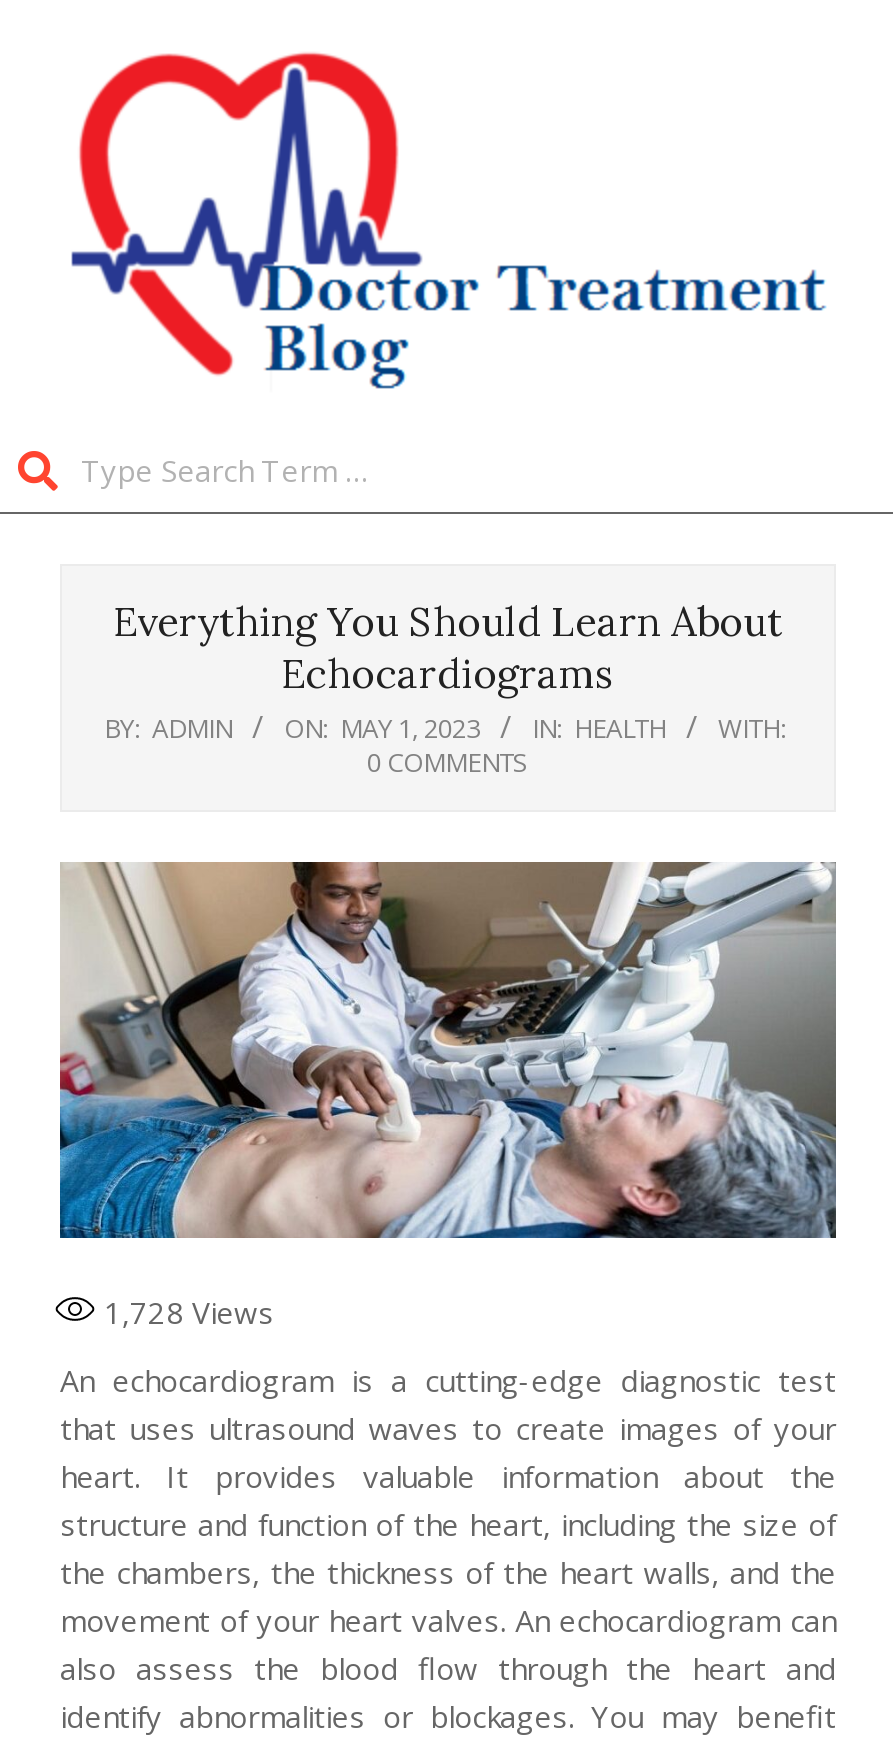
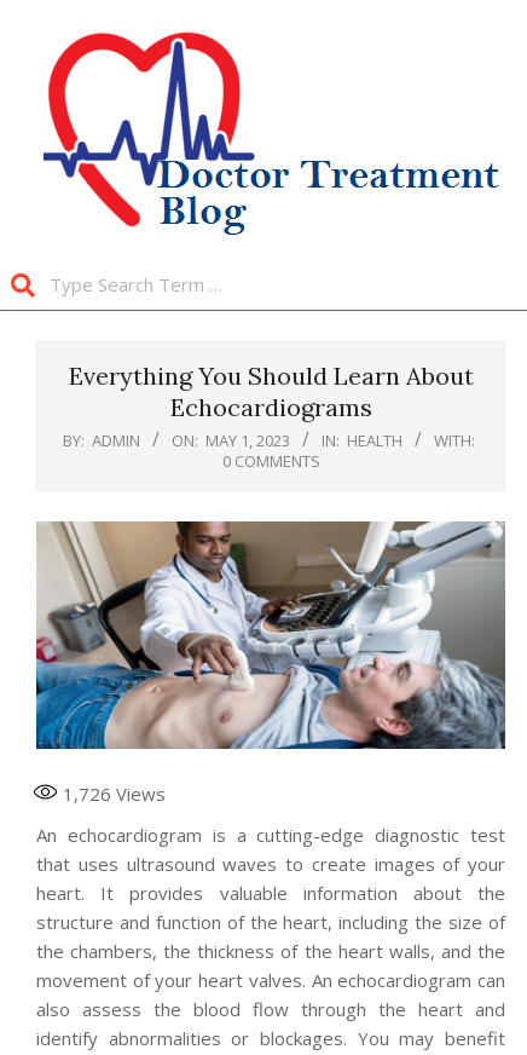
- 1,728 Views
+ 1,726 Views
